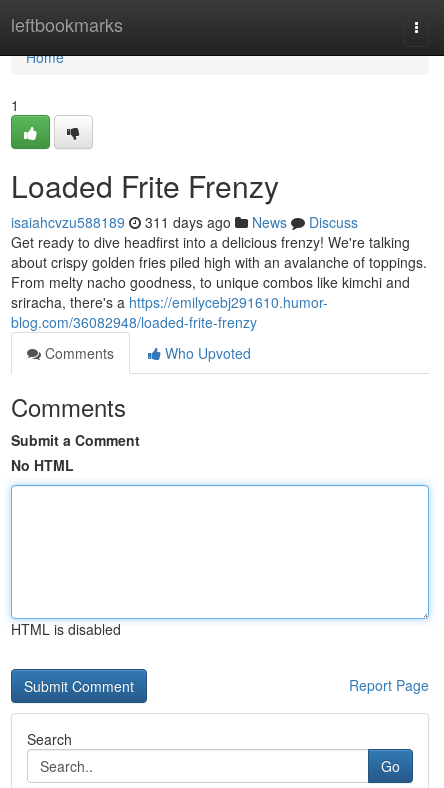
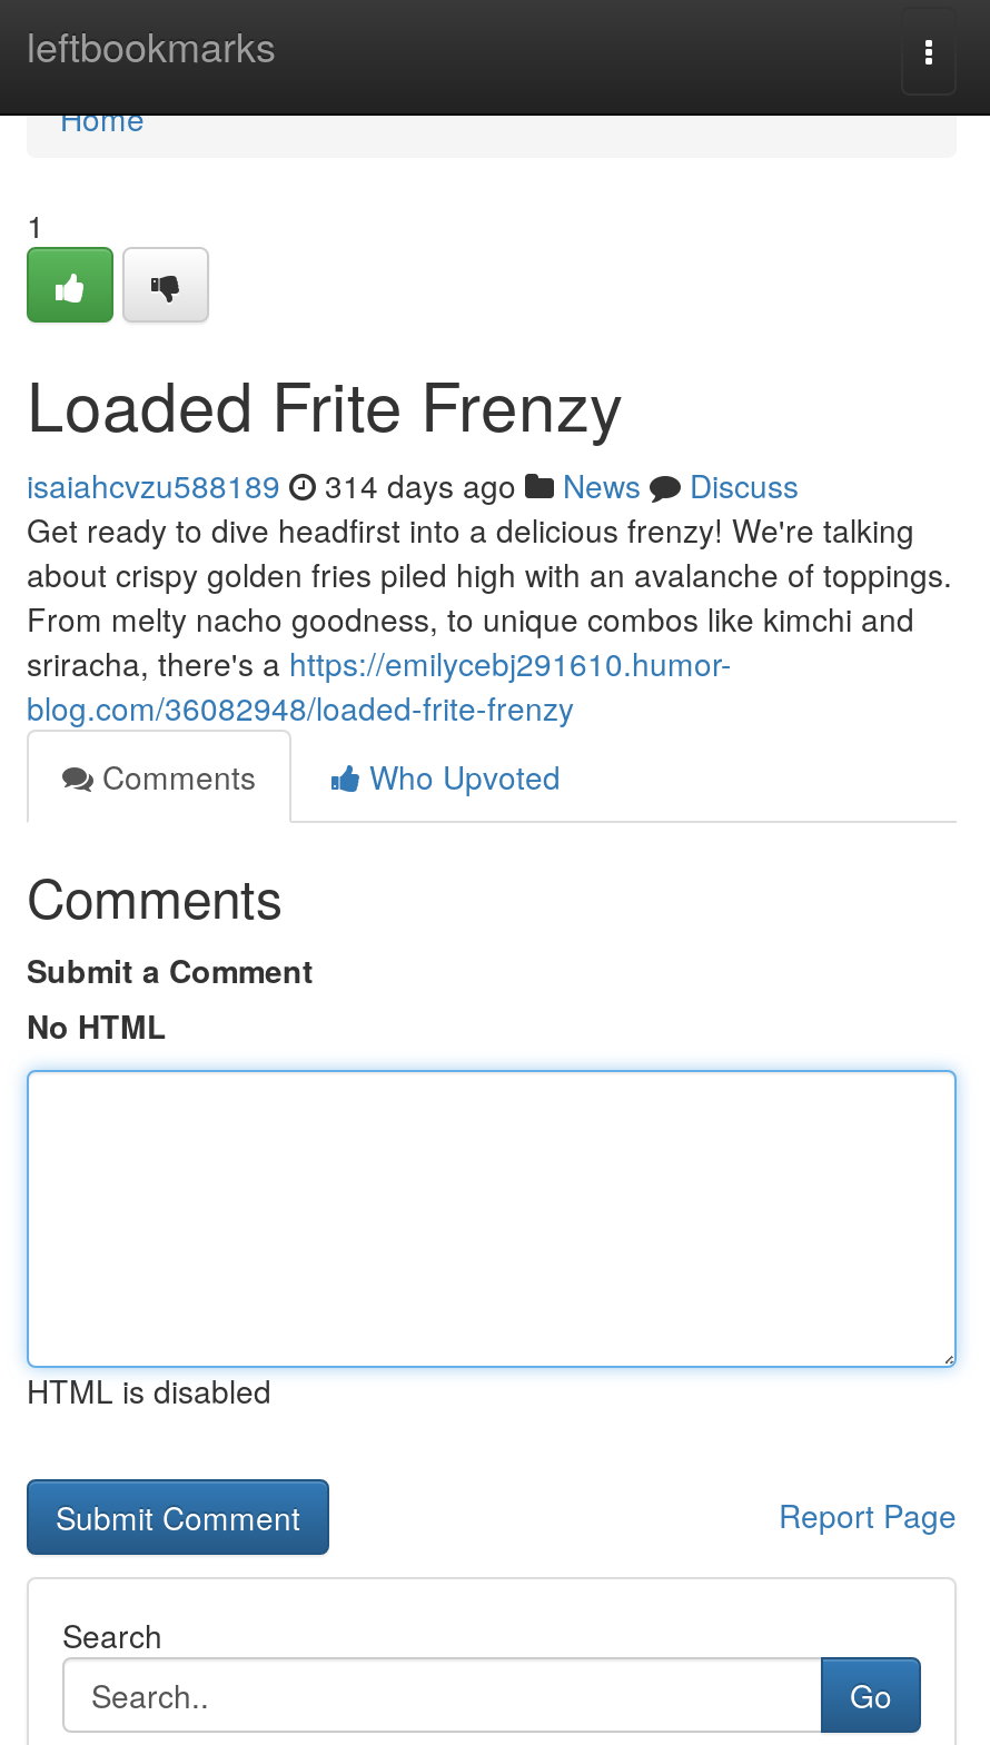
- isaiahcvzu588189 311 days ago News Discuss
+ isaiahcvzu588189 314 days ago News Discuss
